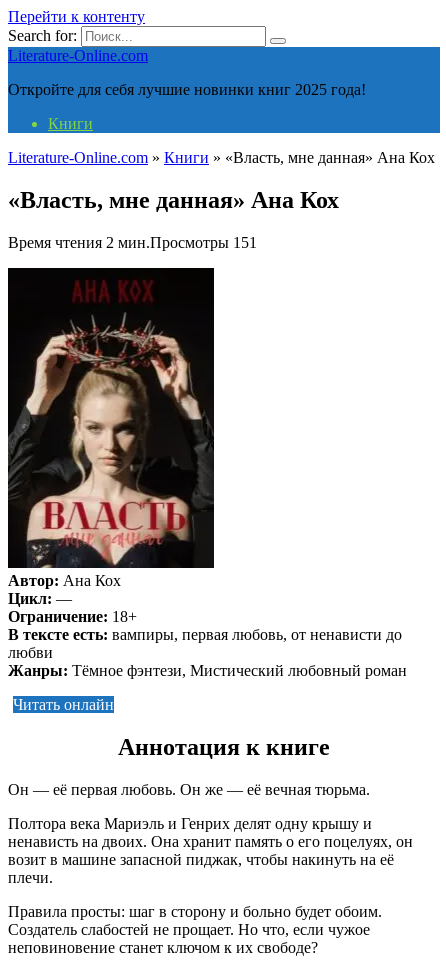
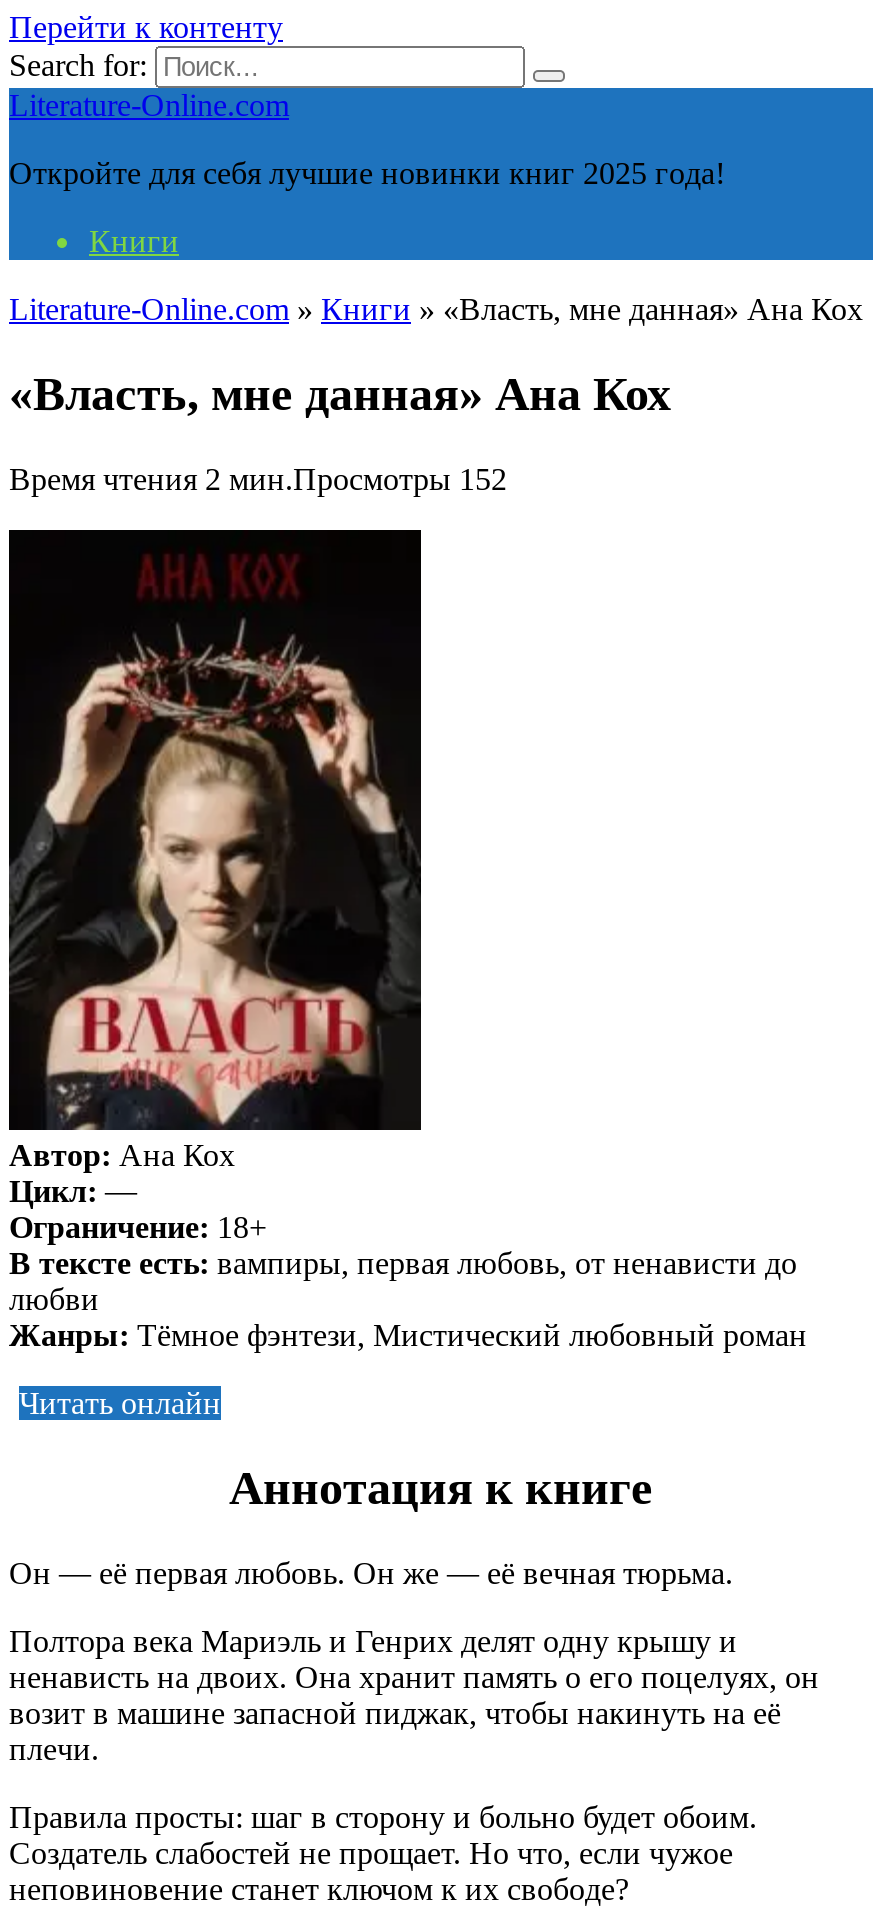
- Время чтения 2 мин.Просмотры 151
+ Время чтения 2 мин.Просмотры 152
